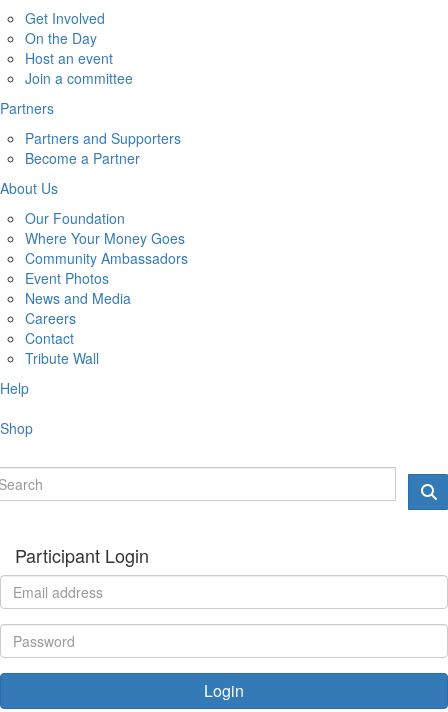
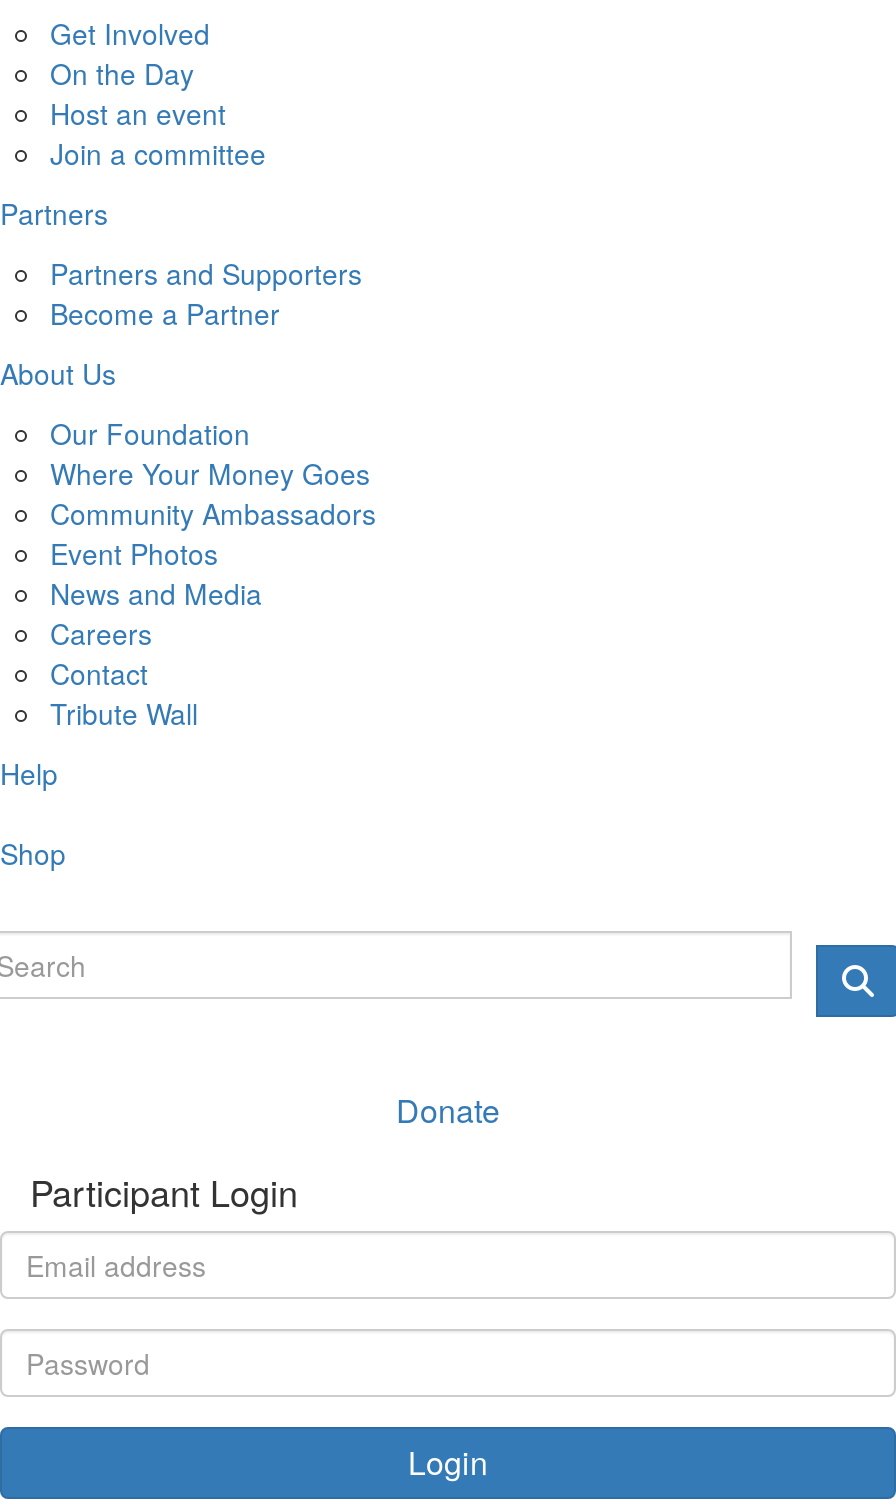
+ Donate
